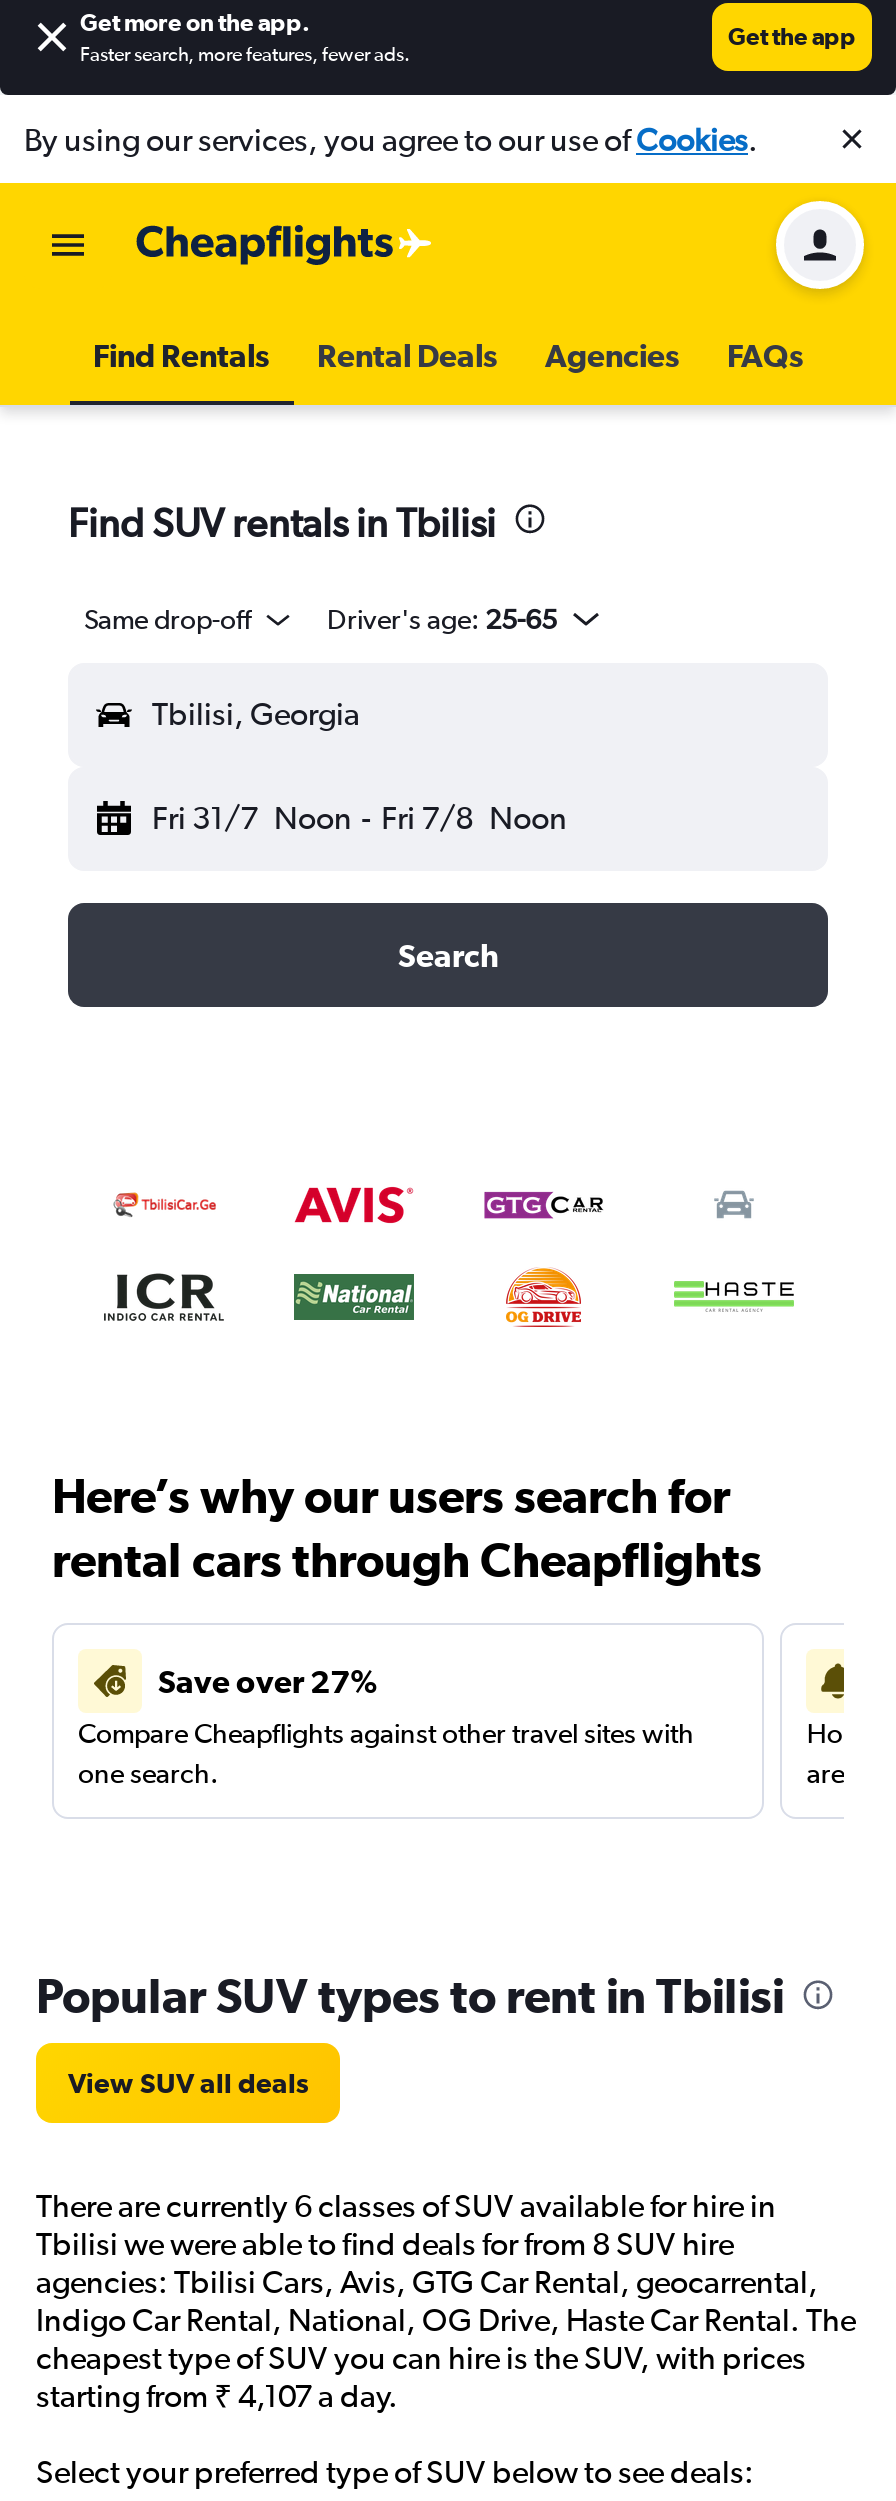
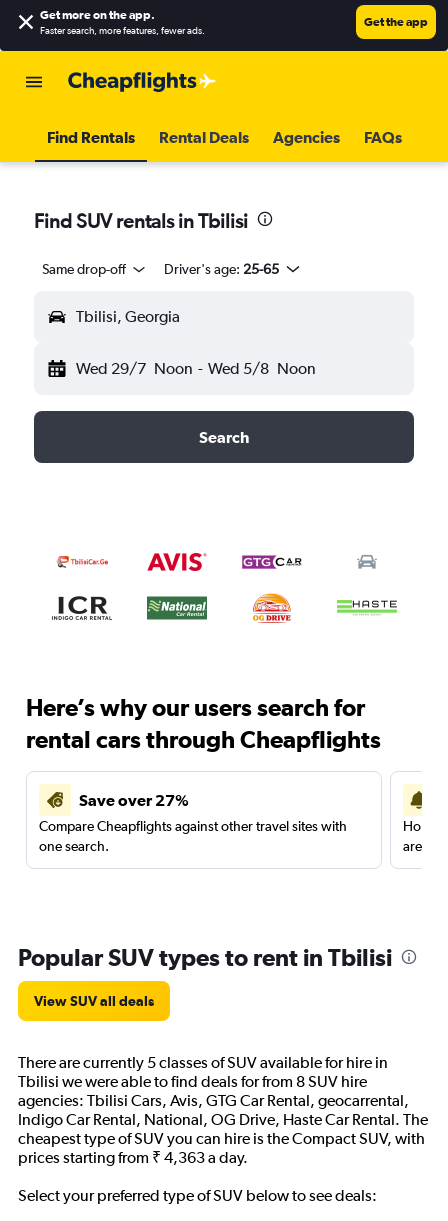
- By using our services, you agree to our use ofCookies.

- [image]

- Fri 31/7 Noon - Fri 7/8 Noon
+ Wed 29/7 Noon - Wed 5/8 Noon

- There are currently 6 classes of SUV available for hire in
+ There are currently 5 classes of SUV available for hire in

- cheapest type of SUV you can hire is the SUV, with prices
- starting from ₹ 4,107 a day.
+ cheapest type of SUV you can hire is the Compact SUV, with
+ prices starting from ₹ 4,363 a day.
